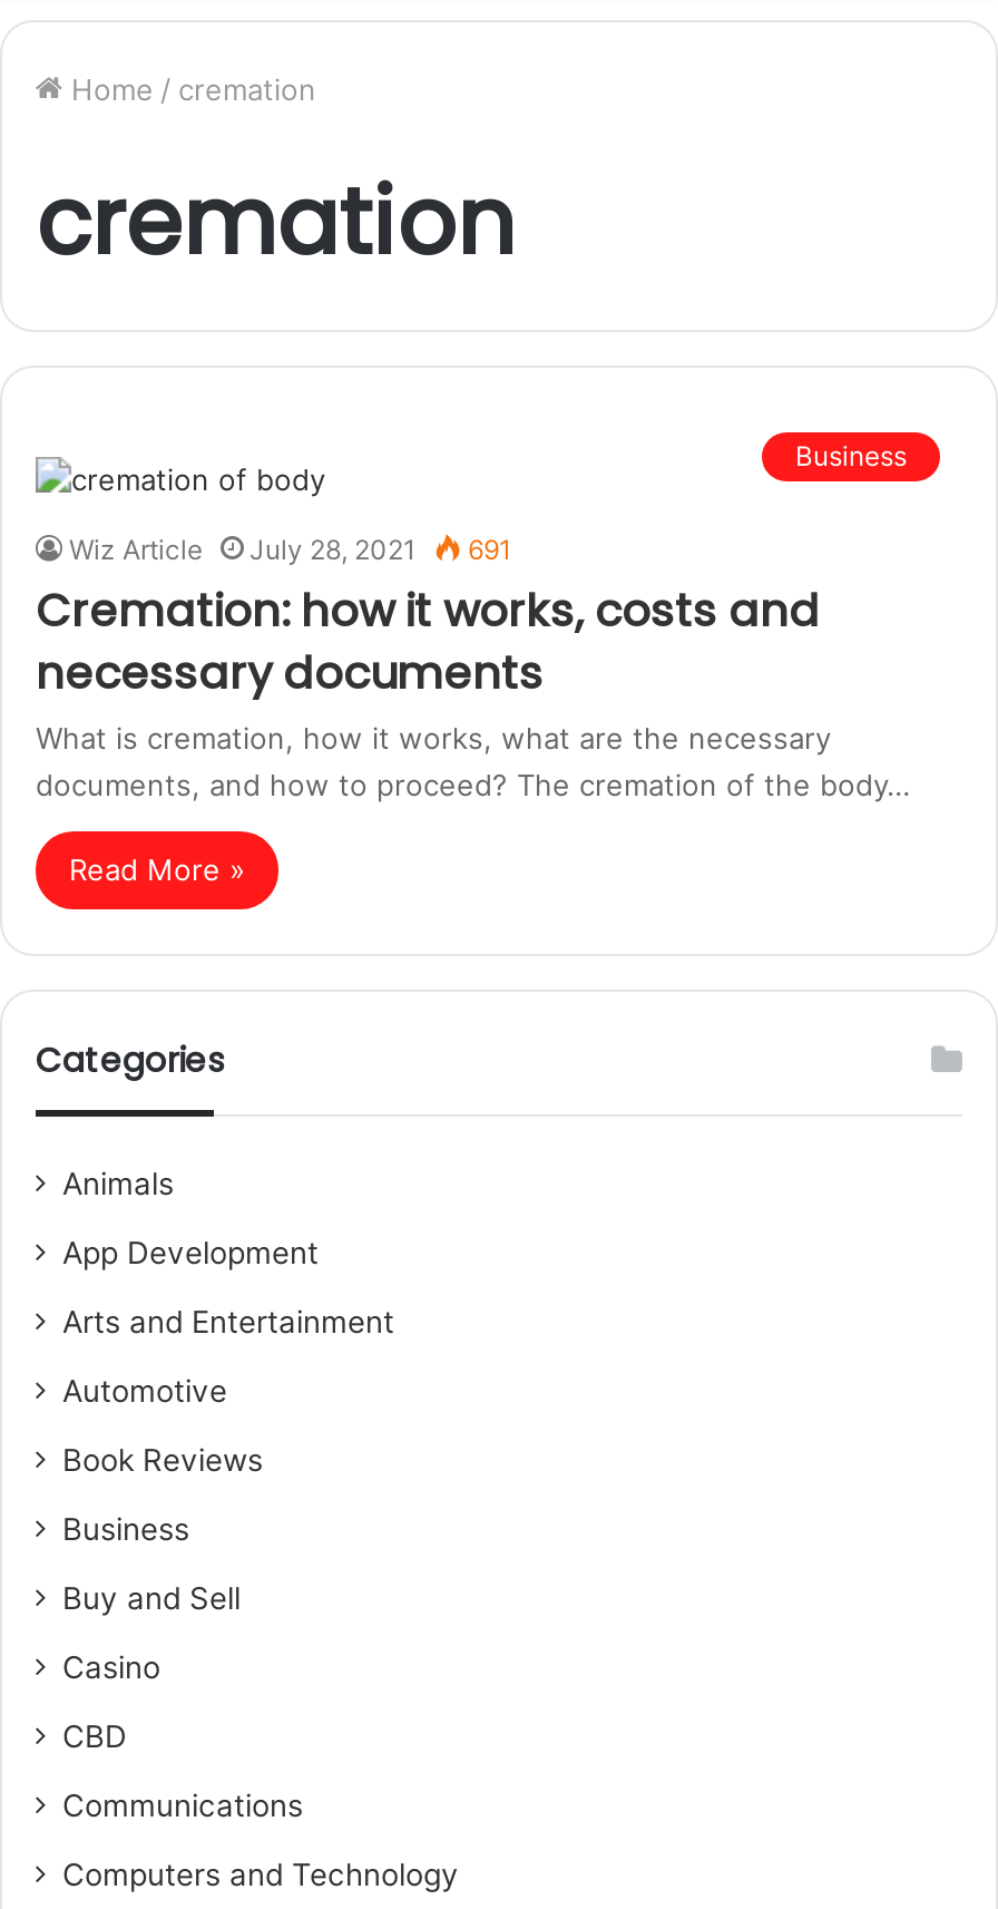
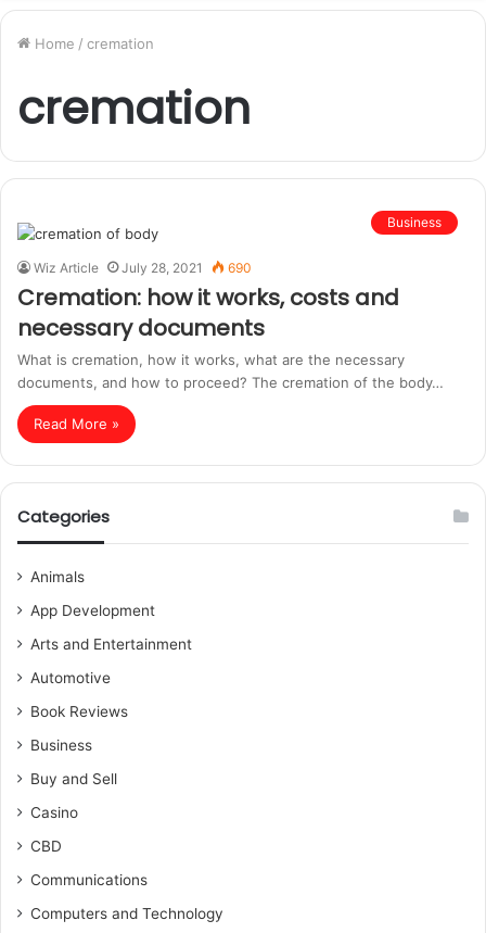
- Wiz Article July 28, 2021 691
+ Wiz Article July 28, 2021 690
